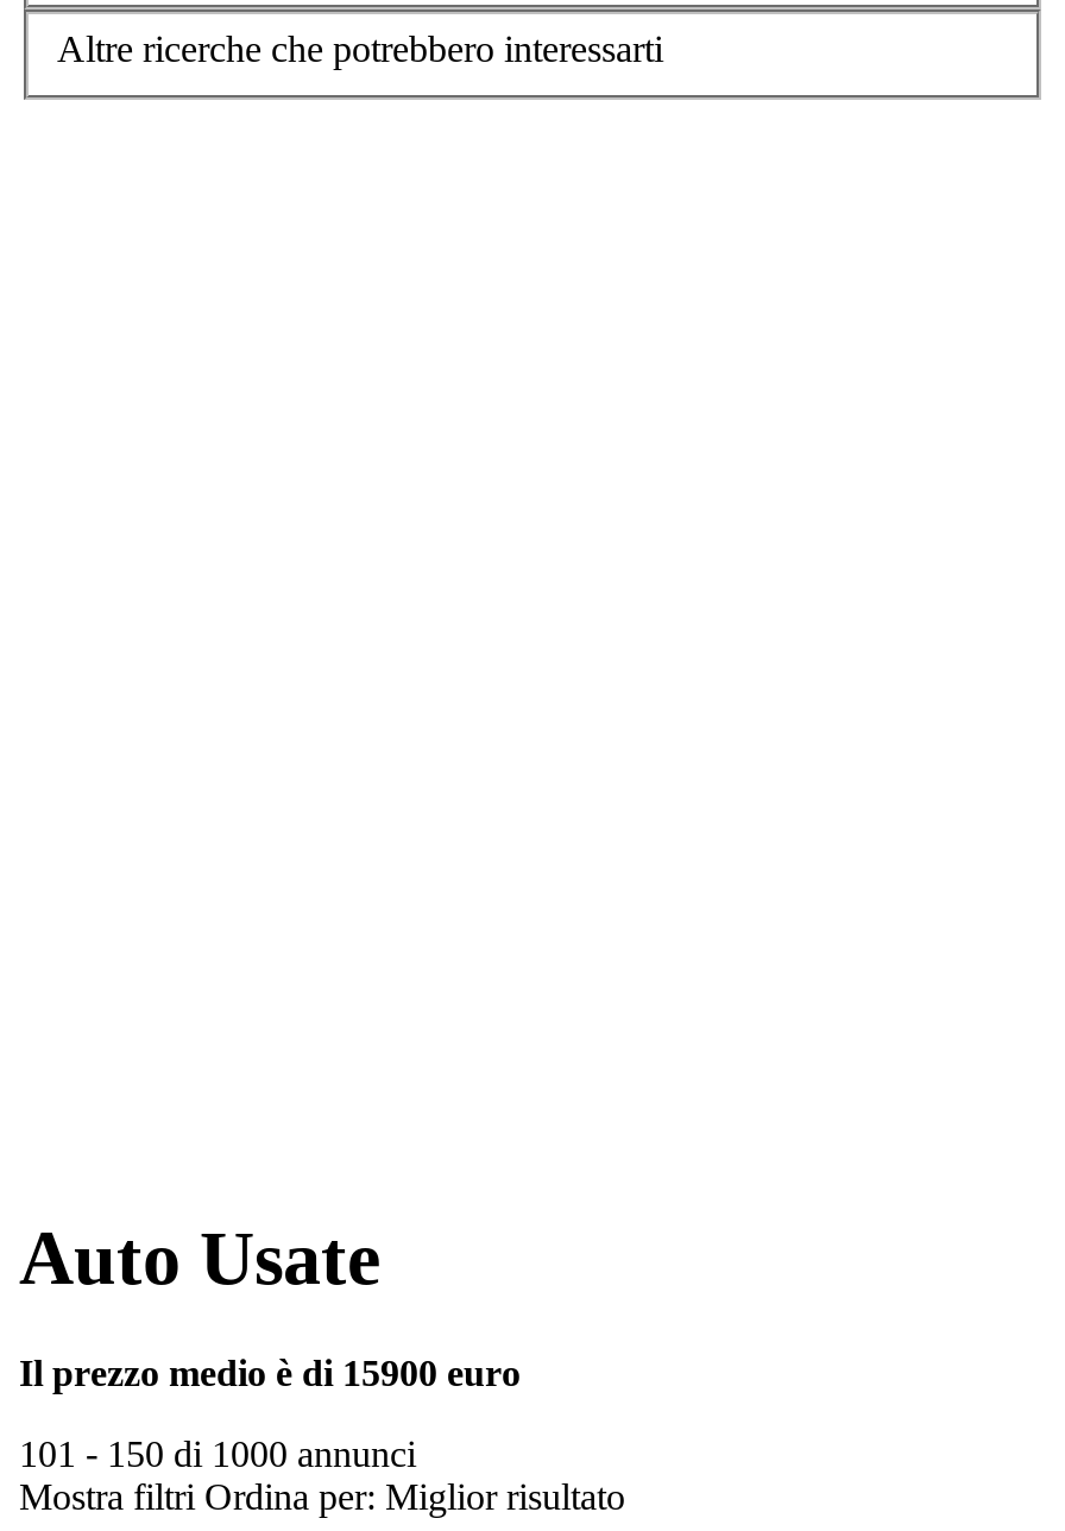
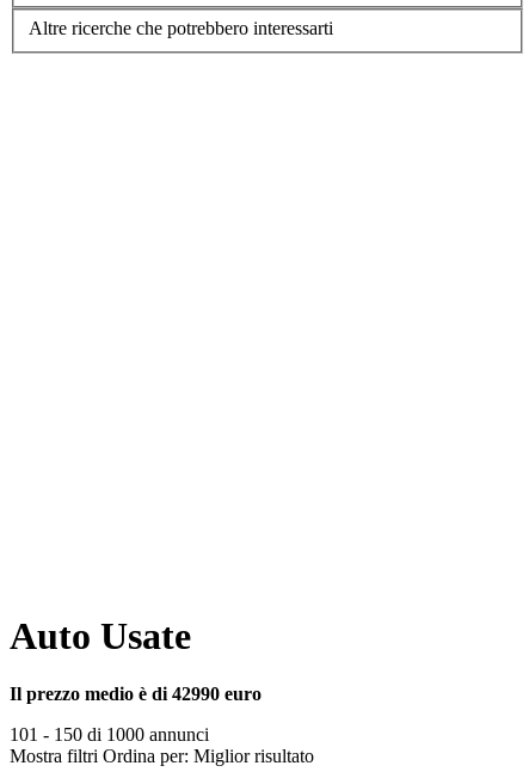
- Il prezzo medio è di 15900 euro
+ Il prezzo medio è di 42990 euro
